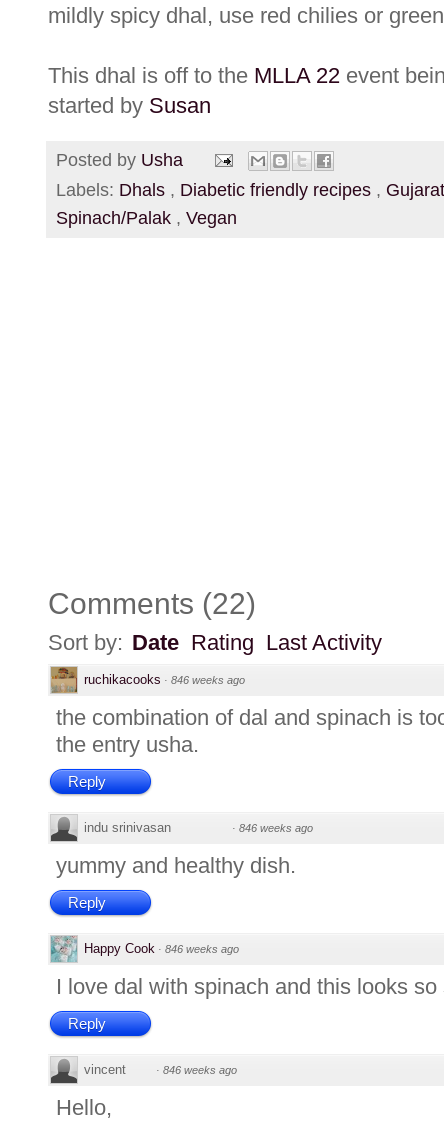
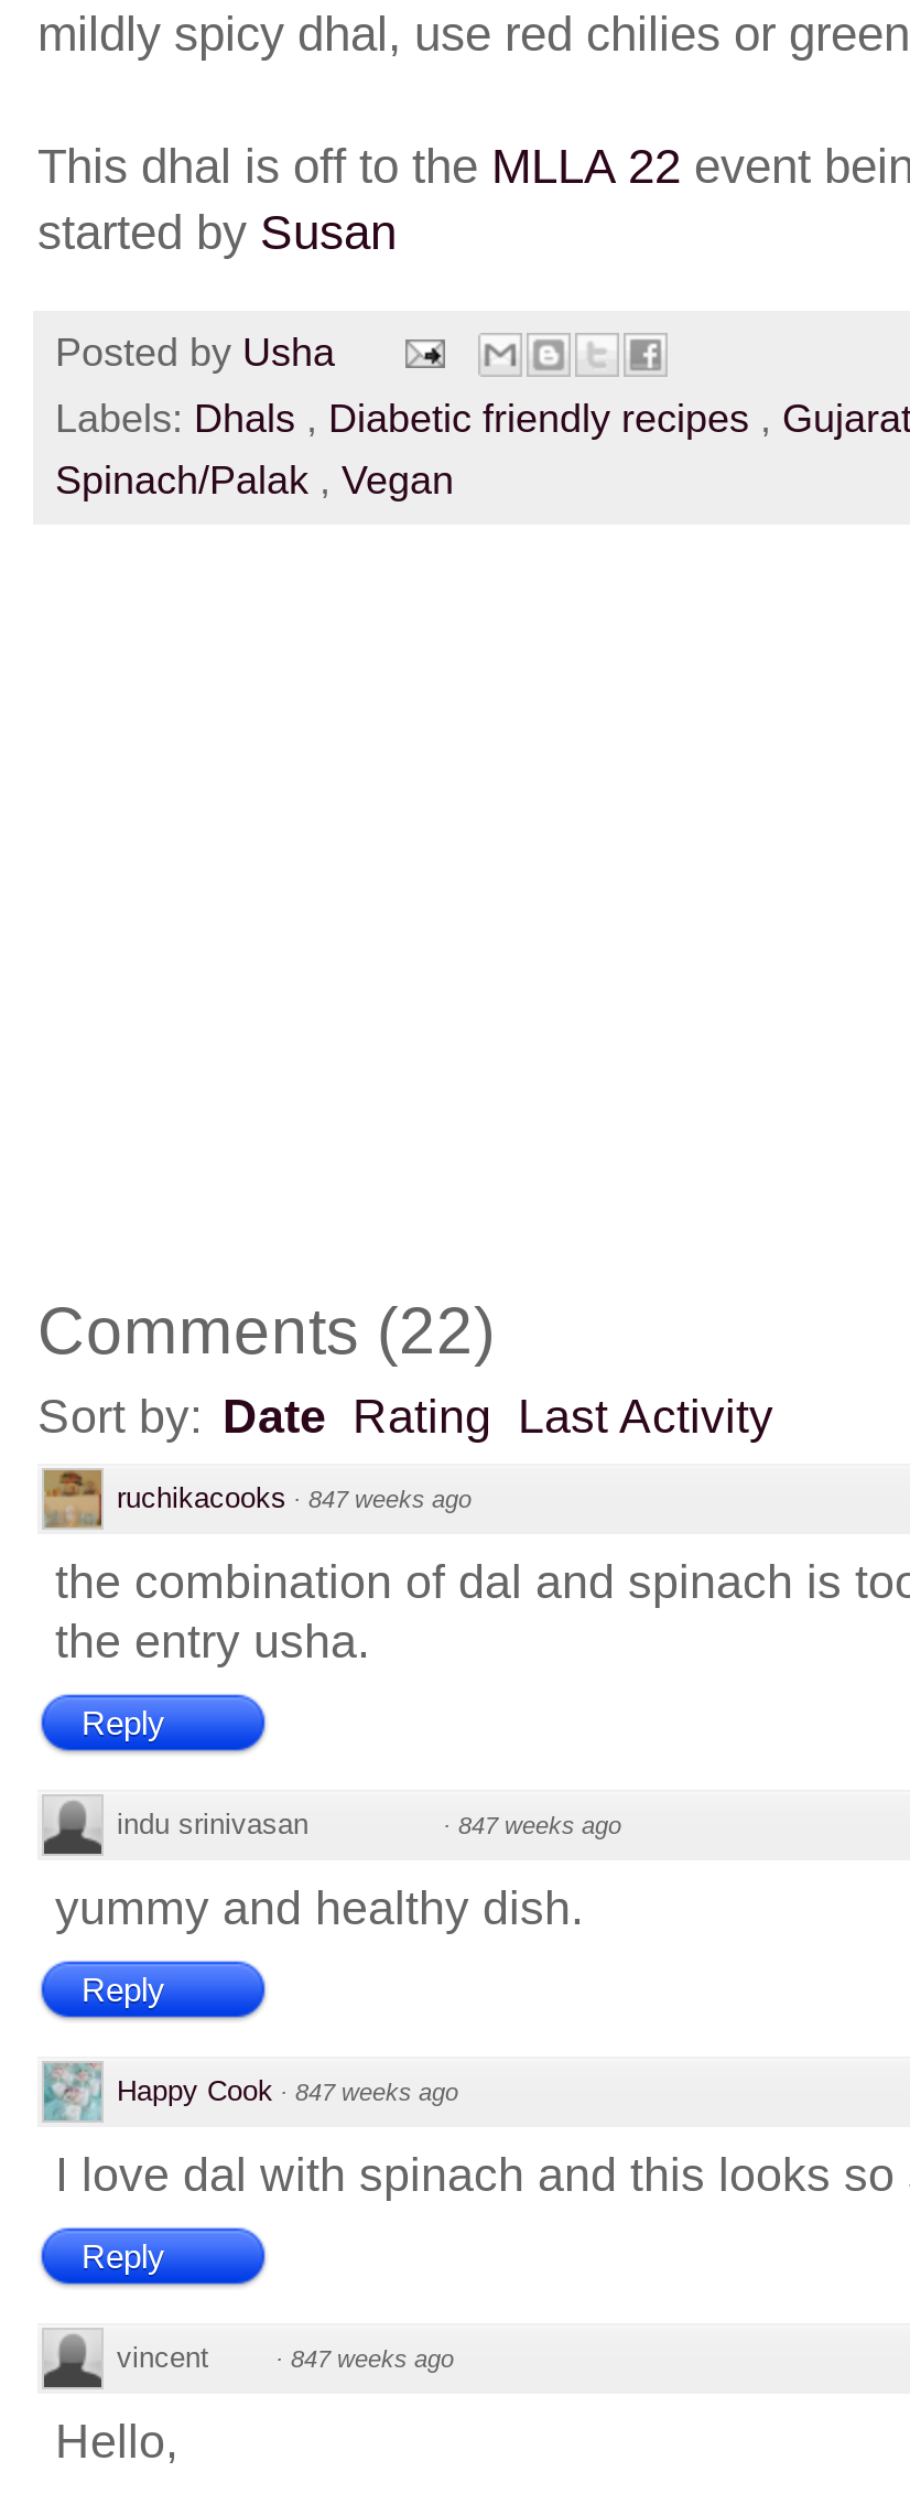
- ruchikacooks · 846 weeks ago
+ ruchikacooks · 847 weeks ago

- · 846 weeks ago
+ · 847 weeks ago

- Happy Cook · 846 weeks ago
+ Happy Cook · 847 weeks ago

- · 846 weeks ago
+ · 847 weeks ago
